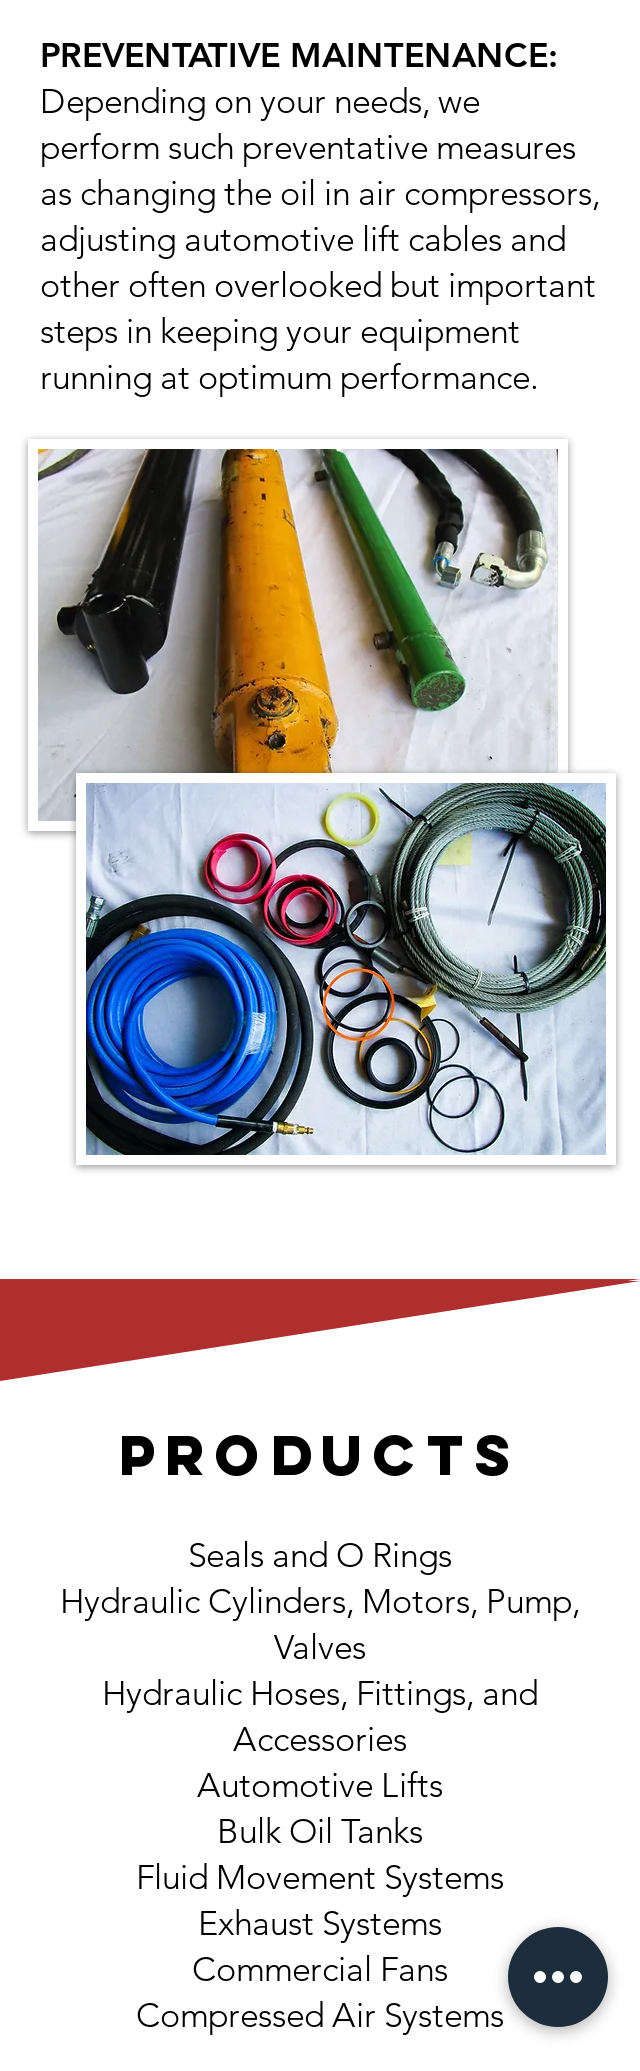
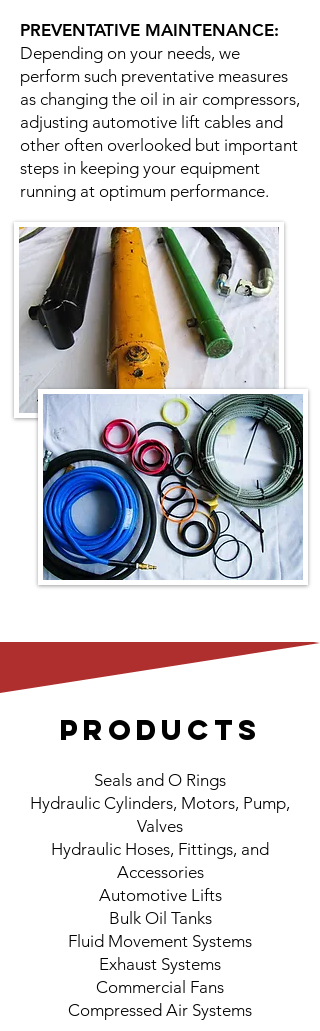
- [image]
